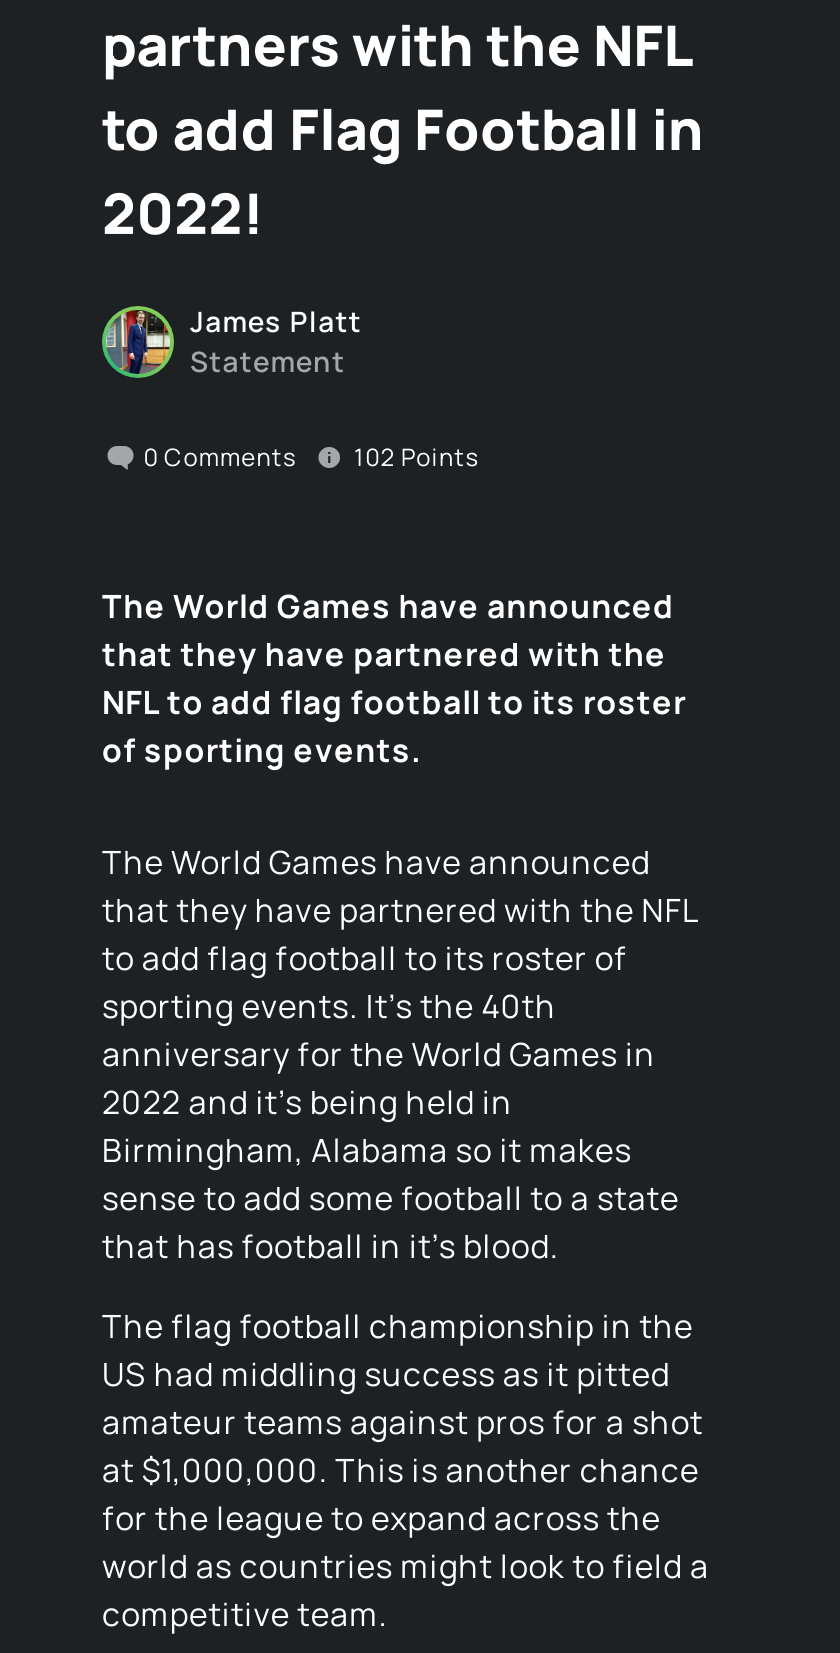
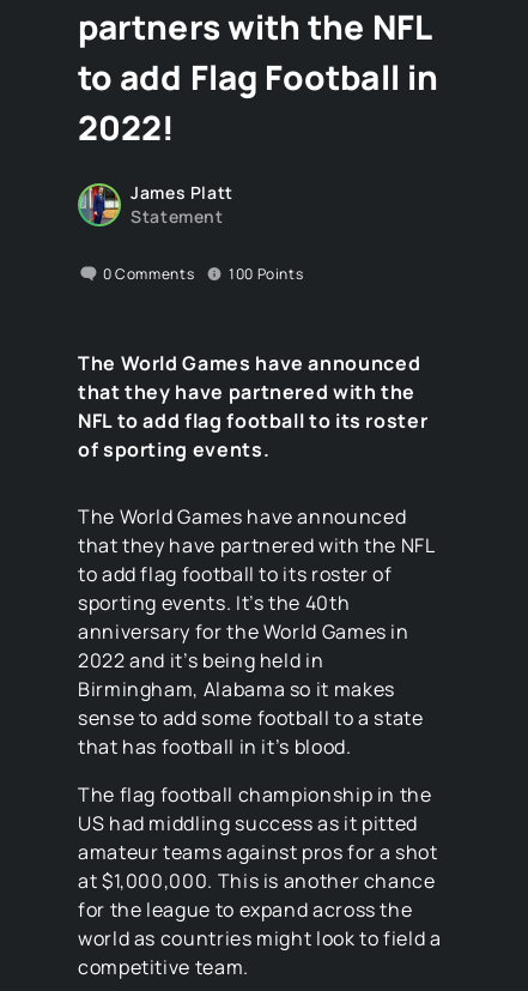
- 0 Comments 102 Points
+ 0 Comments 100 Points
